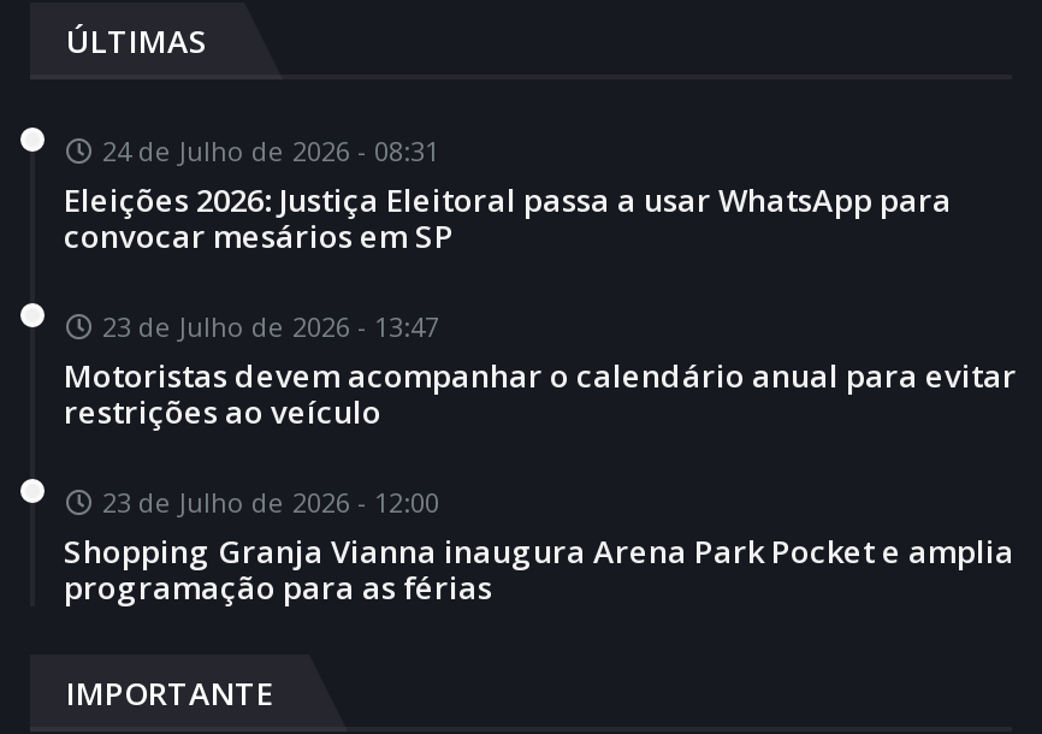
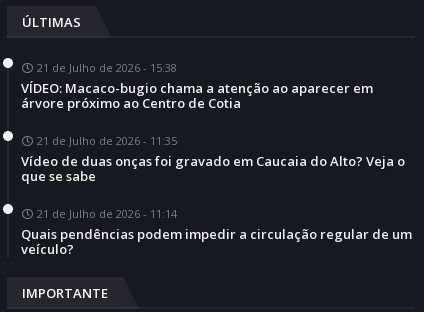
- 24 de Julho de 2026 - 08:31
- Eleições 2026: Justiça Eleitoral passa a usar WhatsApp para
- convocar mesários em SP
+ 21 de Julho de 2026 - 15:38
+ VÍDEO: Macaco-bugio chama a atenção ao aparecer em
+ árvore próximo ao Centro de Cotia

- 23 de Julho de 2026 - 13:47
- Motoristas devem acompanhar o calendário anual para evitar
- restrições ao veículo
+ 21 de Julho de 2026 - 11:35
+ Vídeo de duas onças foi gravado em Caucaia do Alto? Veja o
+ que se sabe

- 23 de Julho de 2026 - 12:00
- Shopping Granja Vianna inaugura Arena Park Pocket e amplia
- programação para as férias
+ 21 de Julho de 2026 - 11:14
+ Quais pendências podem impedir a circulação regular de um
+ veículo?
